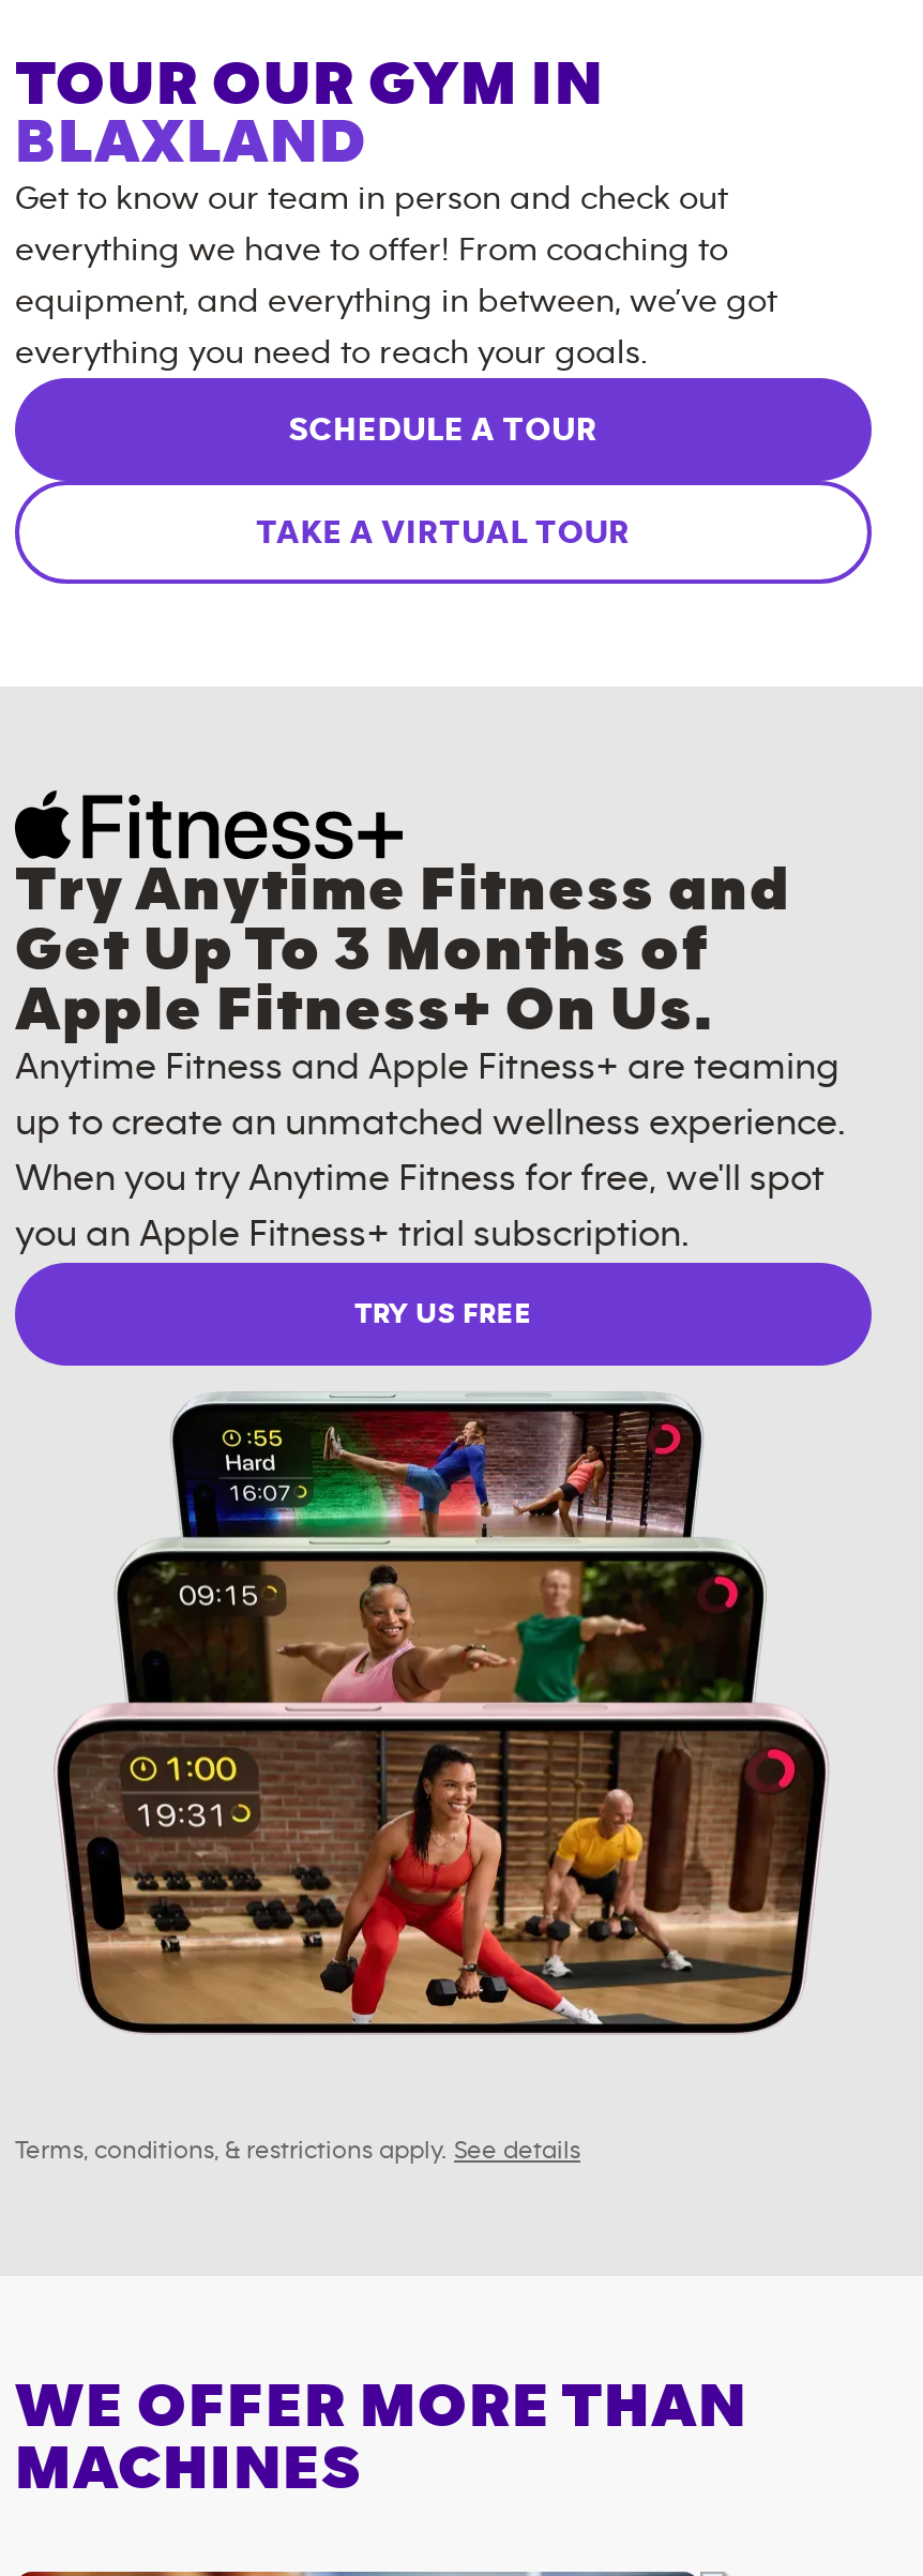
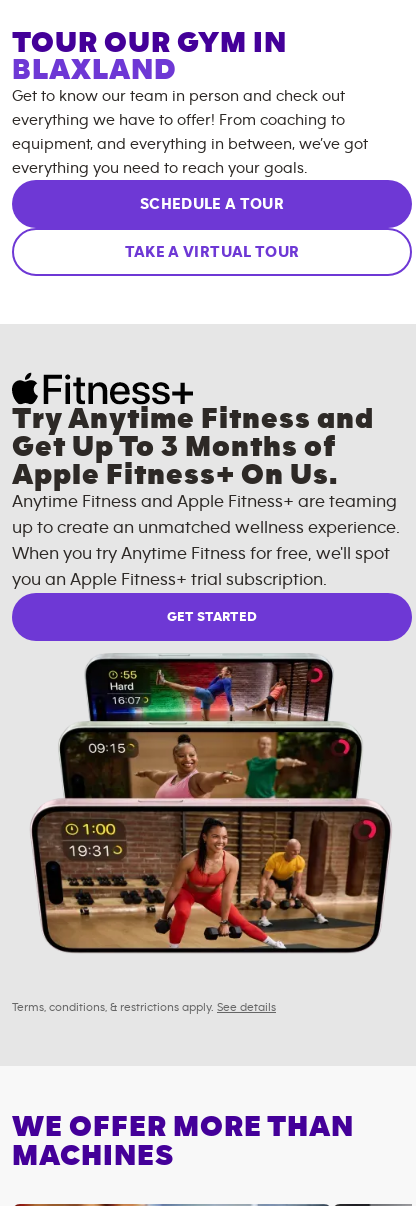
- TRY US FREE
+ GET STARTED
